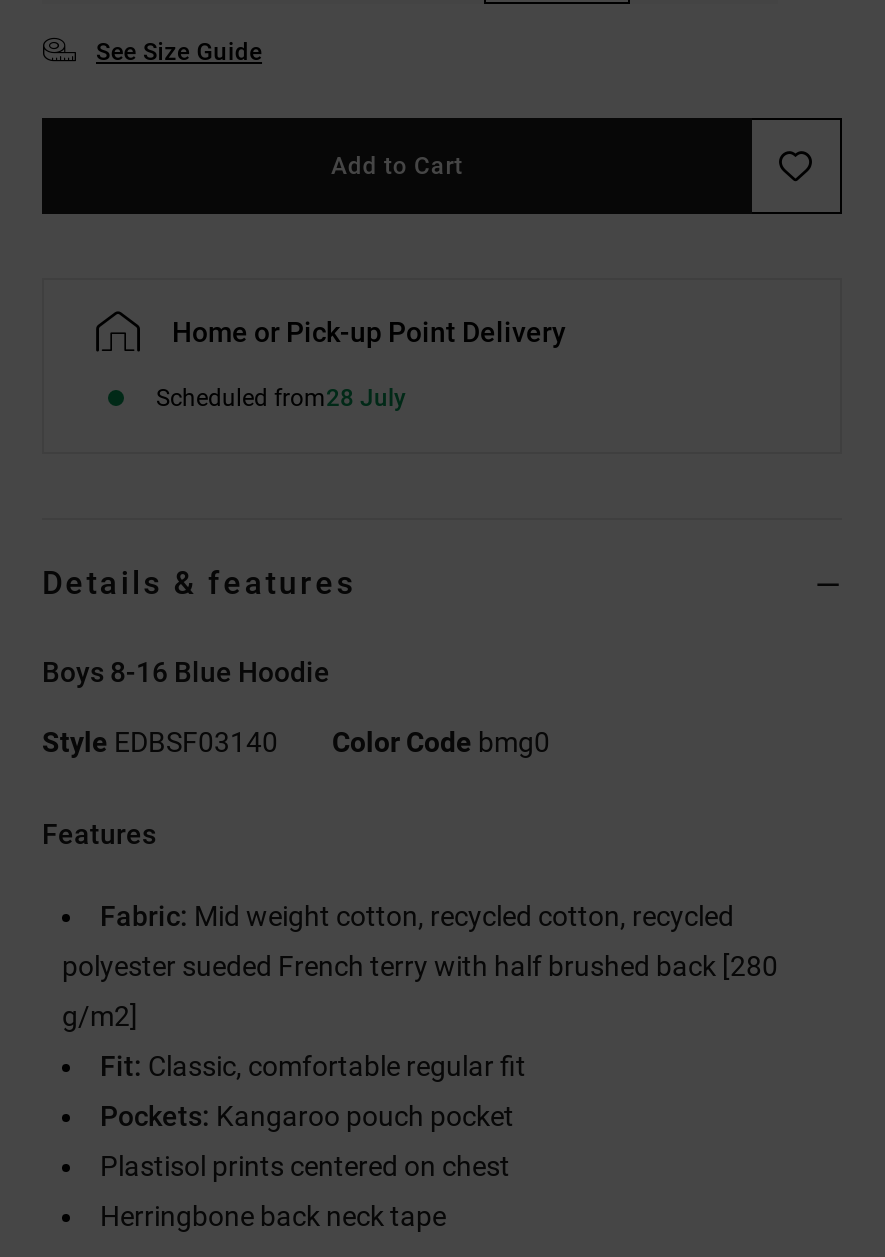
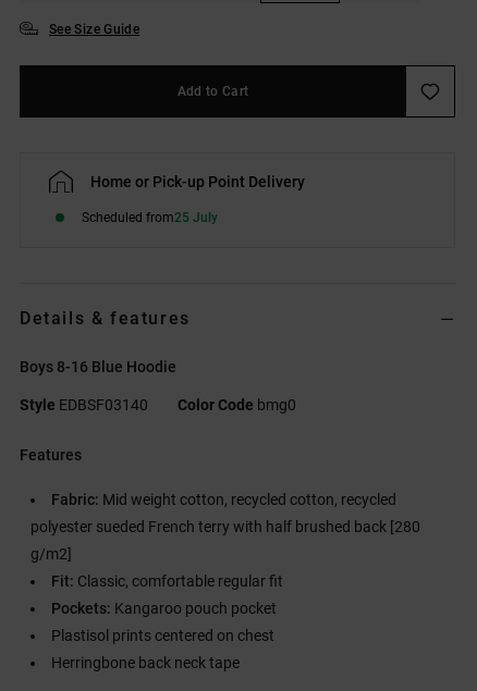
- Scheduled from28 July
+ Scheduled from25 July
